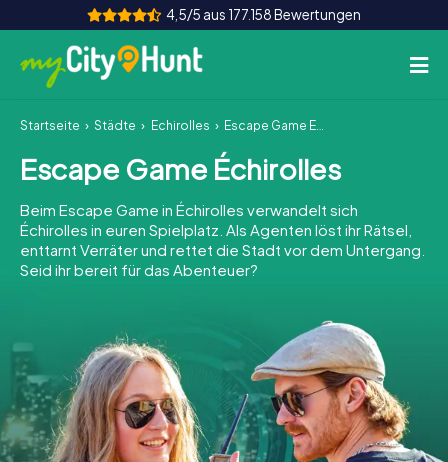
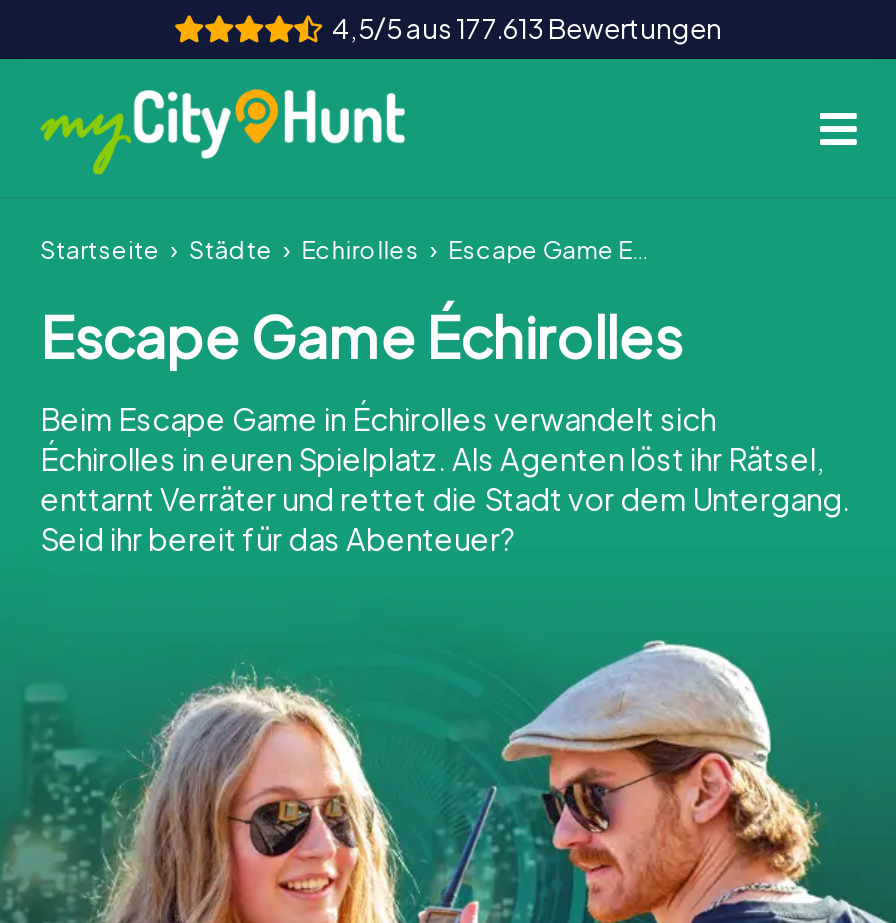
- 4,5/5 aus 177.158 Bewertungen
+ 4,5/5 aus 177.613 Bewertungen
